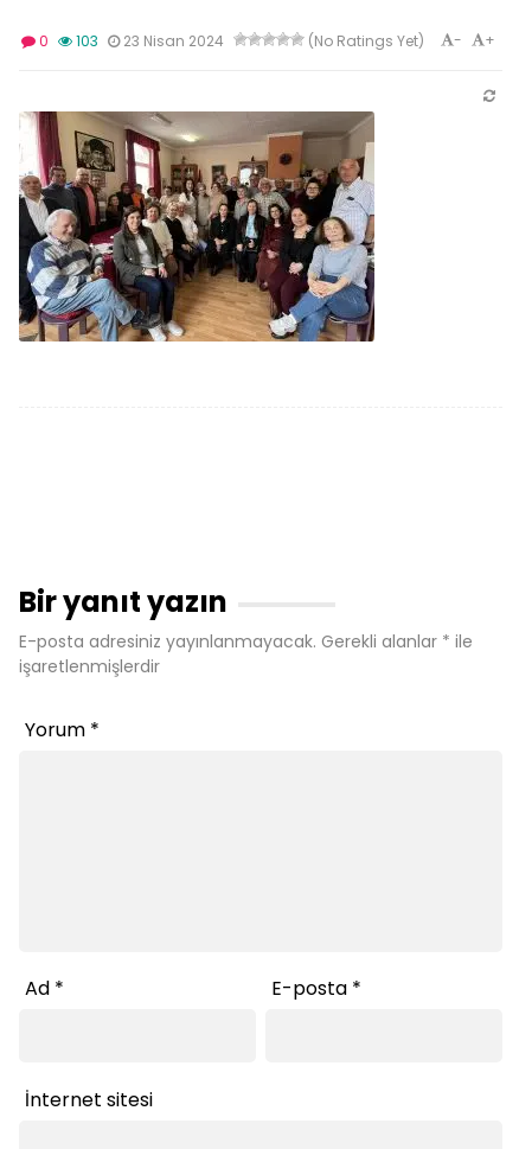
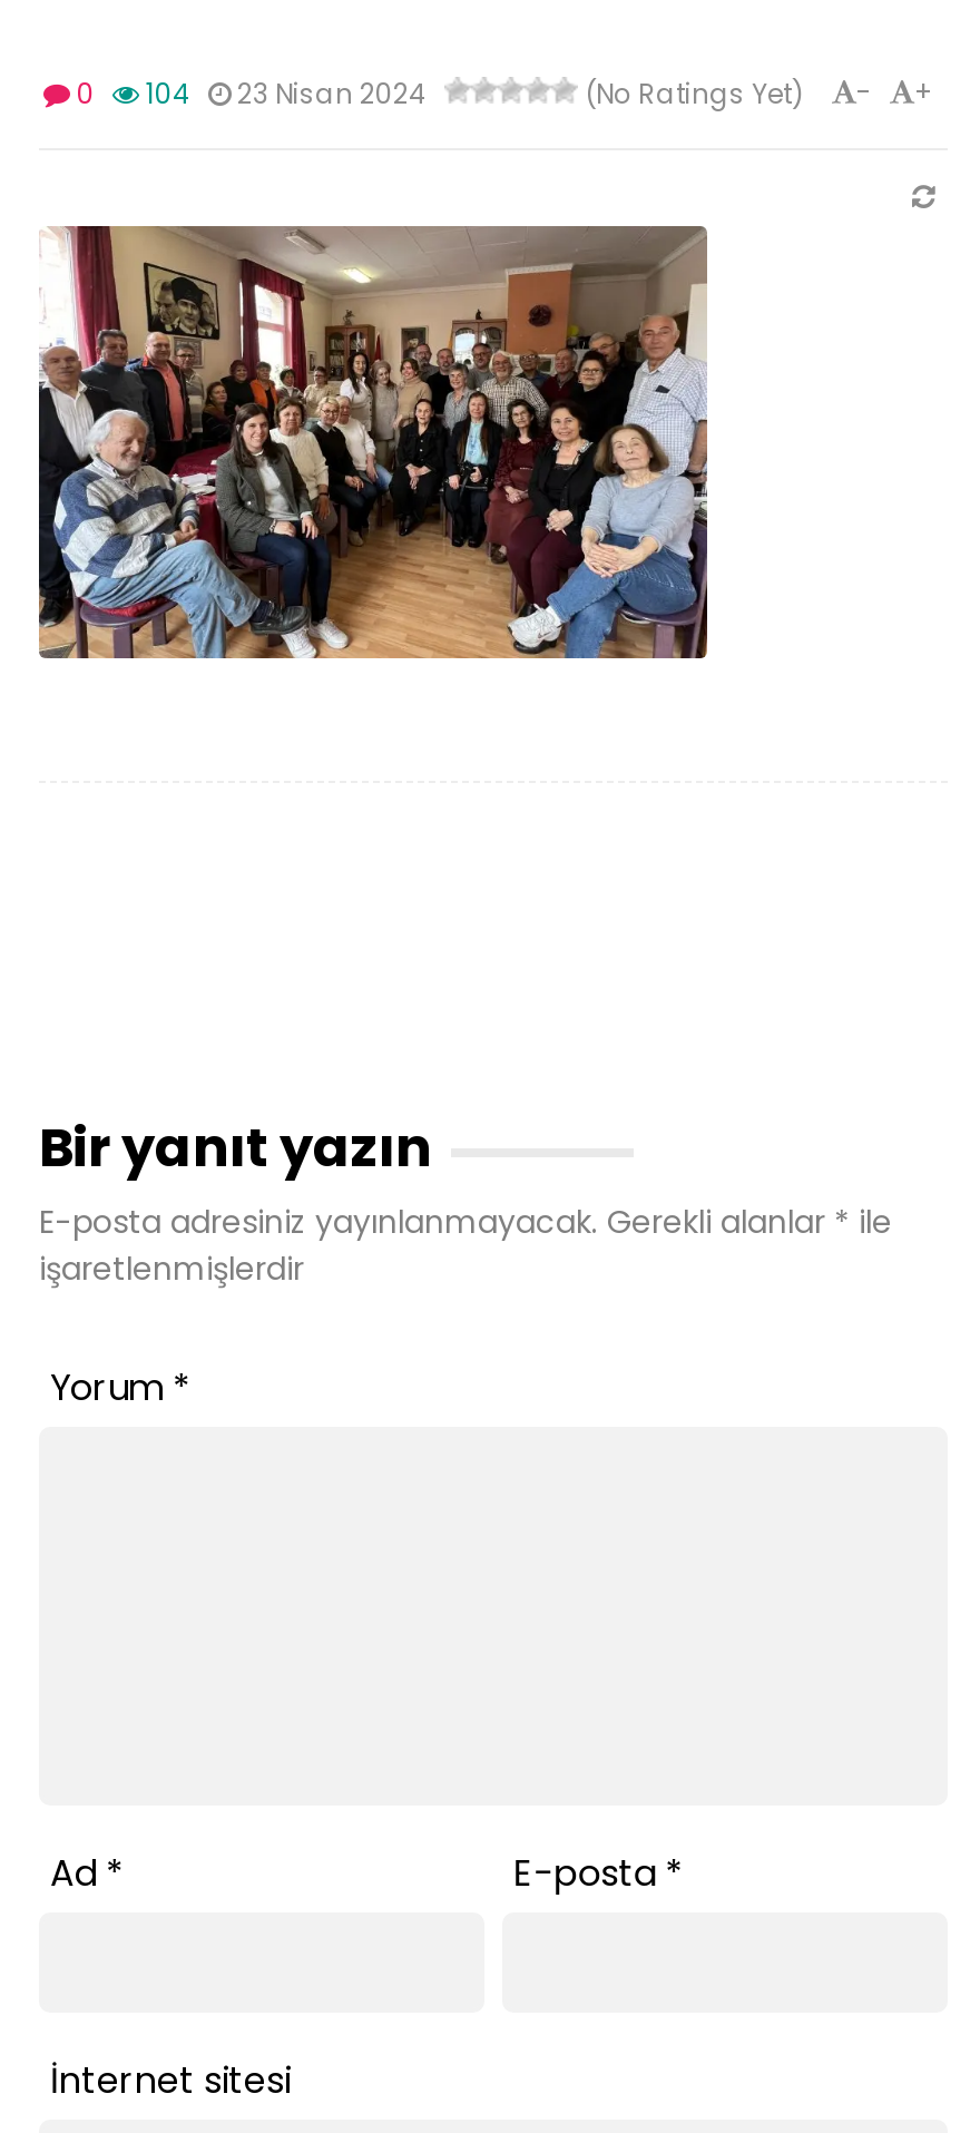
- 0 103 23 Nisan 2024
+ 0 104 23 Nisan 2024
